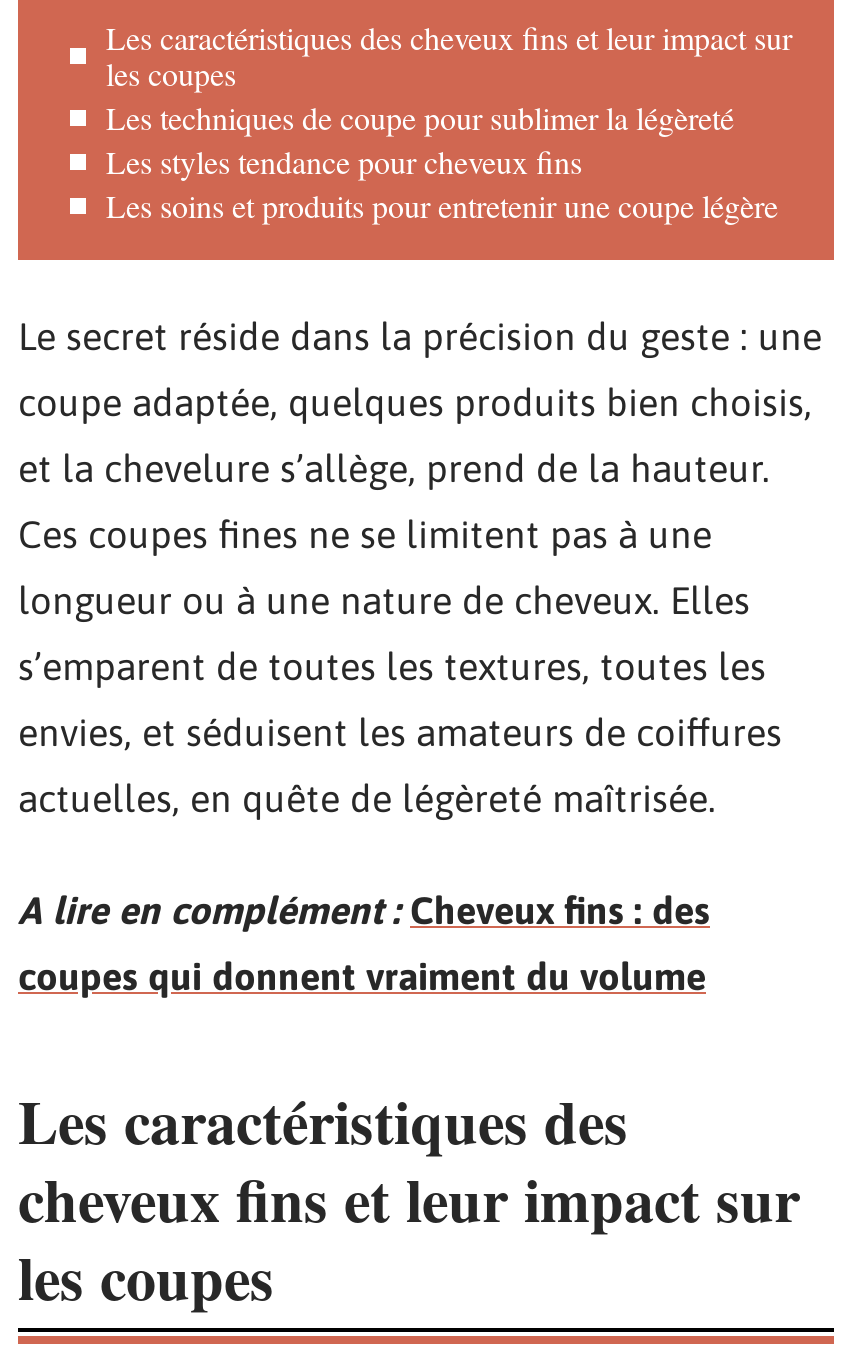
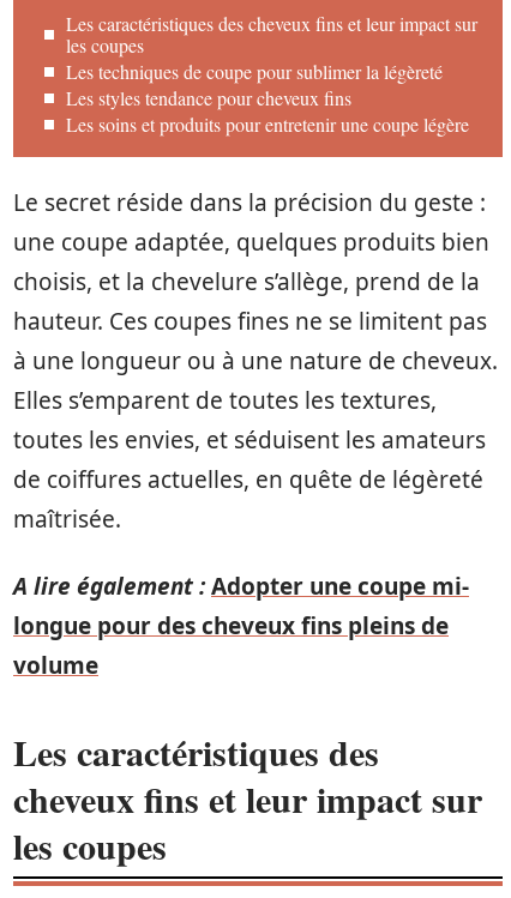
- Le secret réside dans la précision du geste : une
- coupe adaptée, quelques produits bien choisis,
- et la chevelure s’allège, prend de la hauteur.
- Ces coupes fines ne se limitent pas à une
- longueur ou à une nature de cheveux. Elles
- s’emparent de toutes les textures, toutes les
- envies, et séduisent les amateurs de coiffures
- actuelles, en quête de légèreté maîtrisée.
- A lire en complément : Cheveux fins : des
- coupes qui donnent vraiment du volume
+ Le secret réside dans la précision du geste :
+ une coupe adaptée, quelques produits bien
+ choisis, et la chevelure s’allège, prend de la
+ hauteur. Ces coupes fines ne se limitent pas
+ à une longueur ou à une nature de cheveux.
+ Elles s’emparent de toutes les textures,
+ toutes les envies, et séduisent les amateurs
+ de coiffures actuelles, en quête de légèreté
+ maîtrisée.
+ A lire également : Adopter une coupe mi-
+ longue pour des cheveux fins pleins de
+ volume
